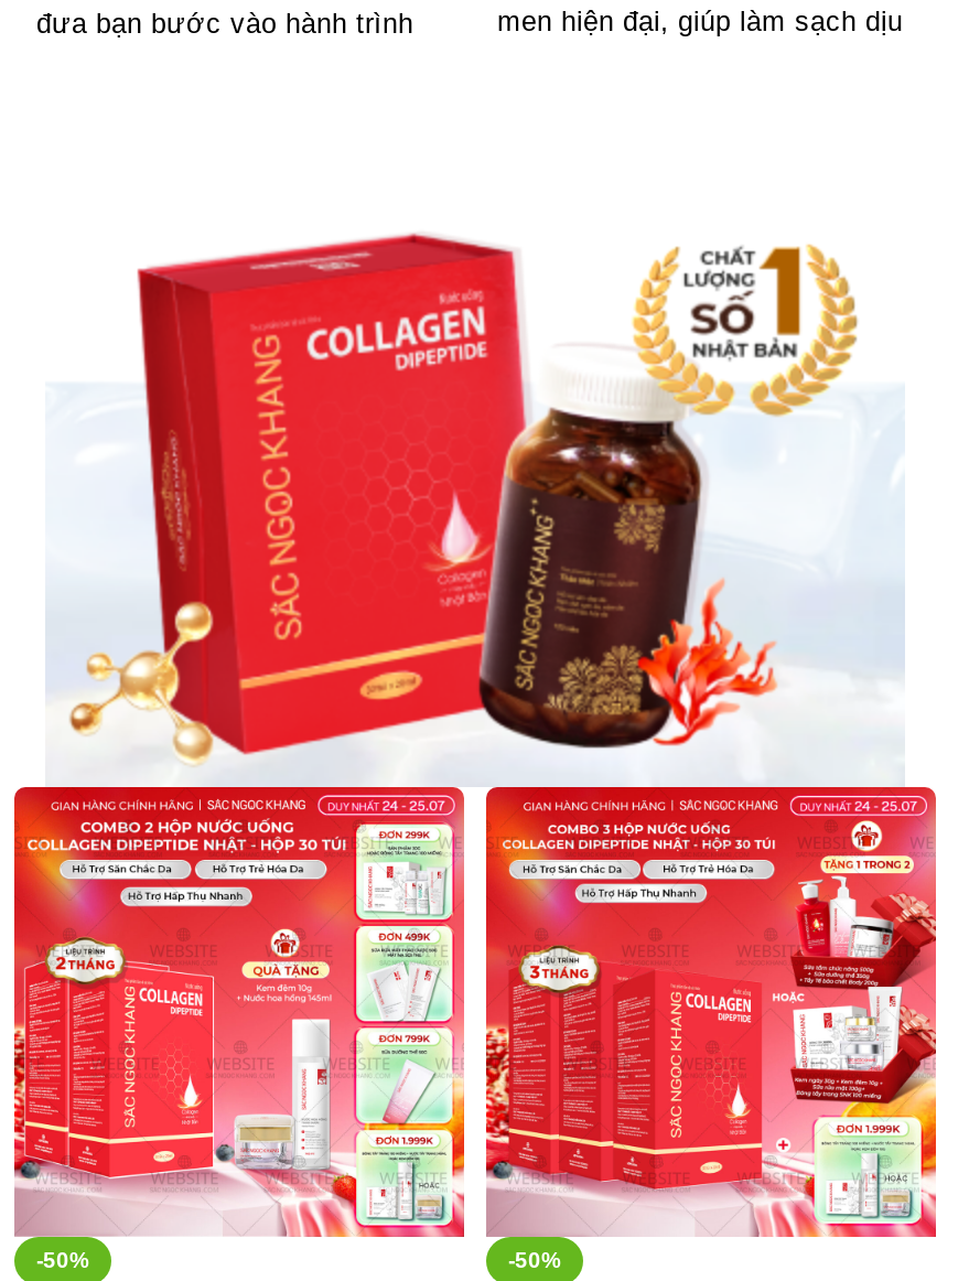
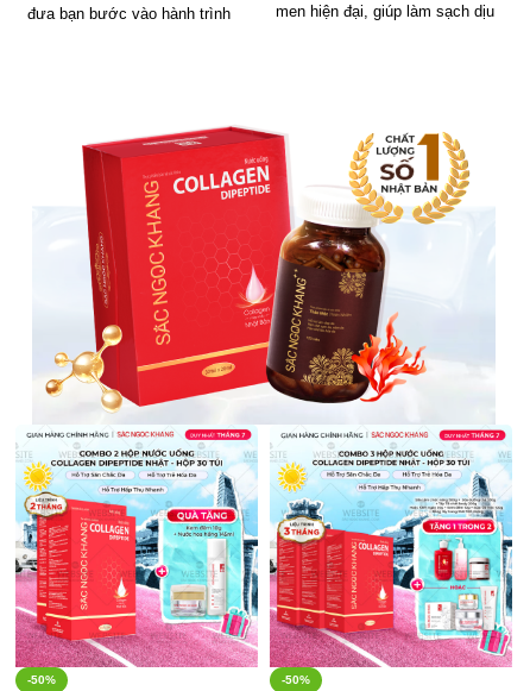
- [image]
+ [image]

- [image]
+ [image]
